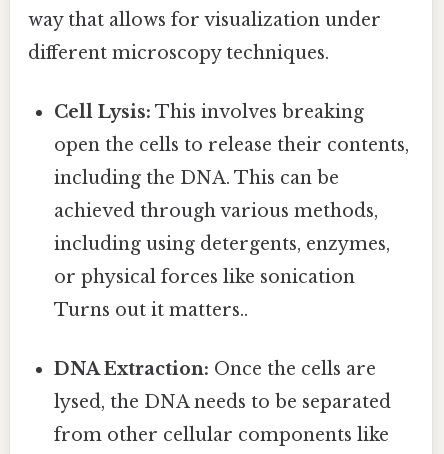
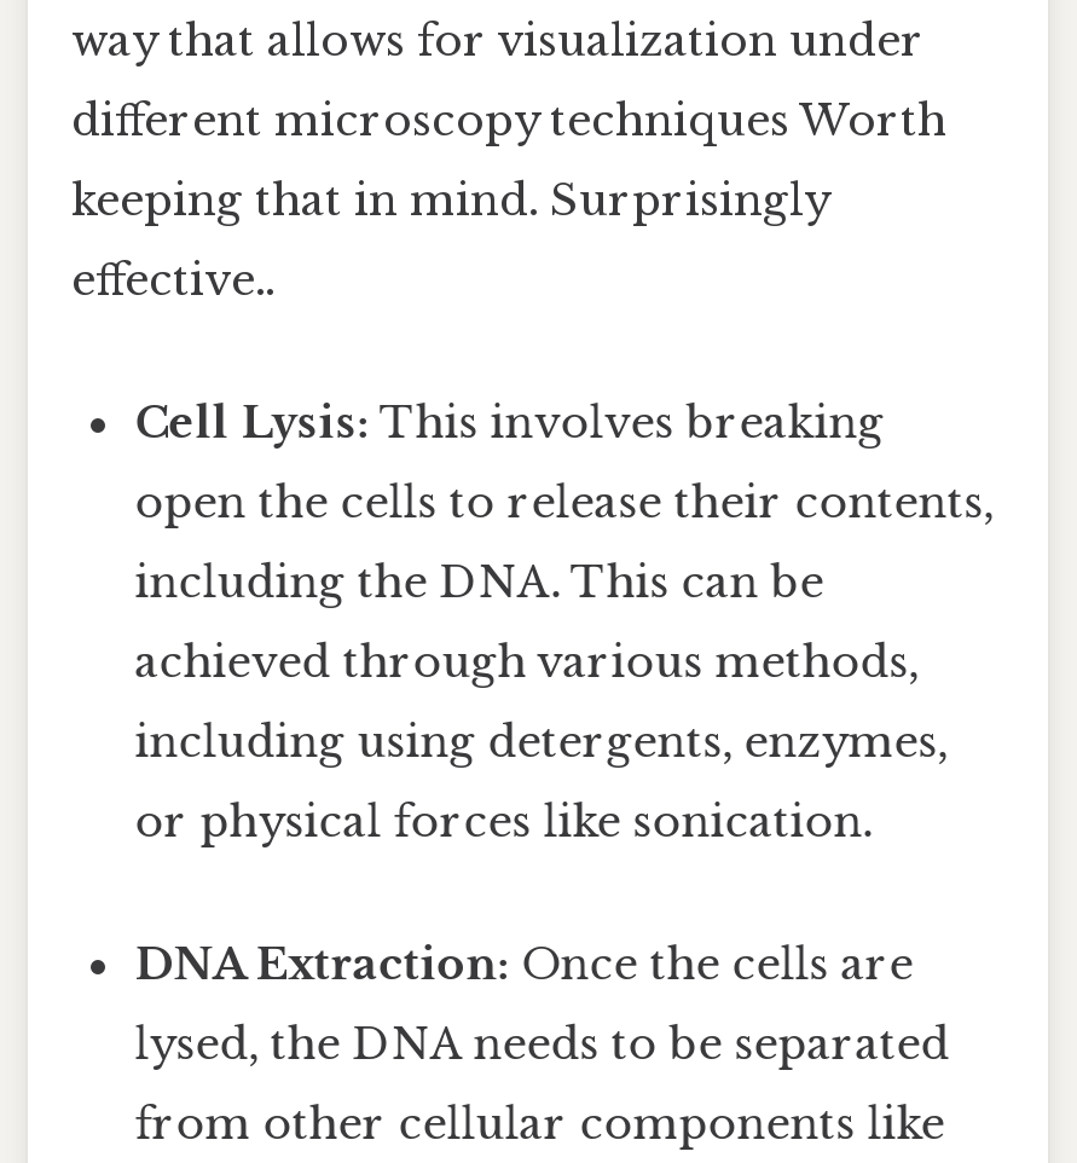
- different microscopy techniques.
+ different microscopy techniques Worth
+ keeping that in mind. Surprisingly
+ effective..

moved down: Cell Lysis: This involves breaking | open the cells to release their contents, | including the DNA. This can be | achieved through various methods, | including using detergents, enzymes,

- or physical forces like sonication
- Turns out it matters..
+ or physical forces like sonication.
